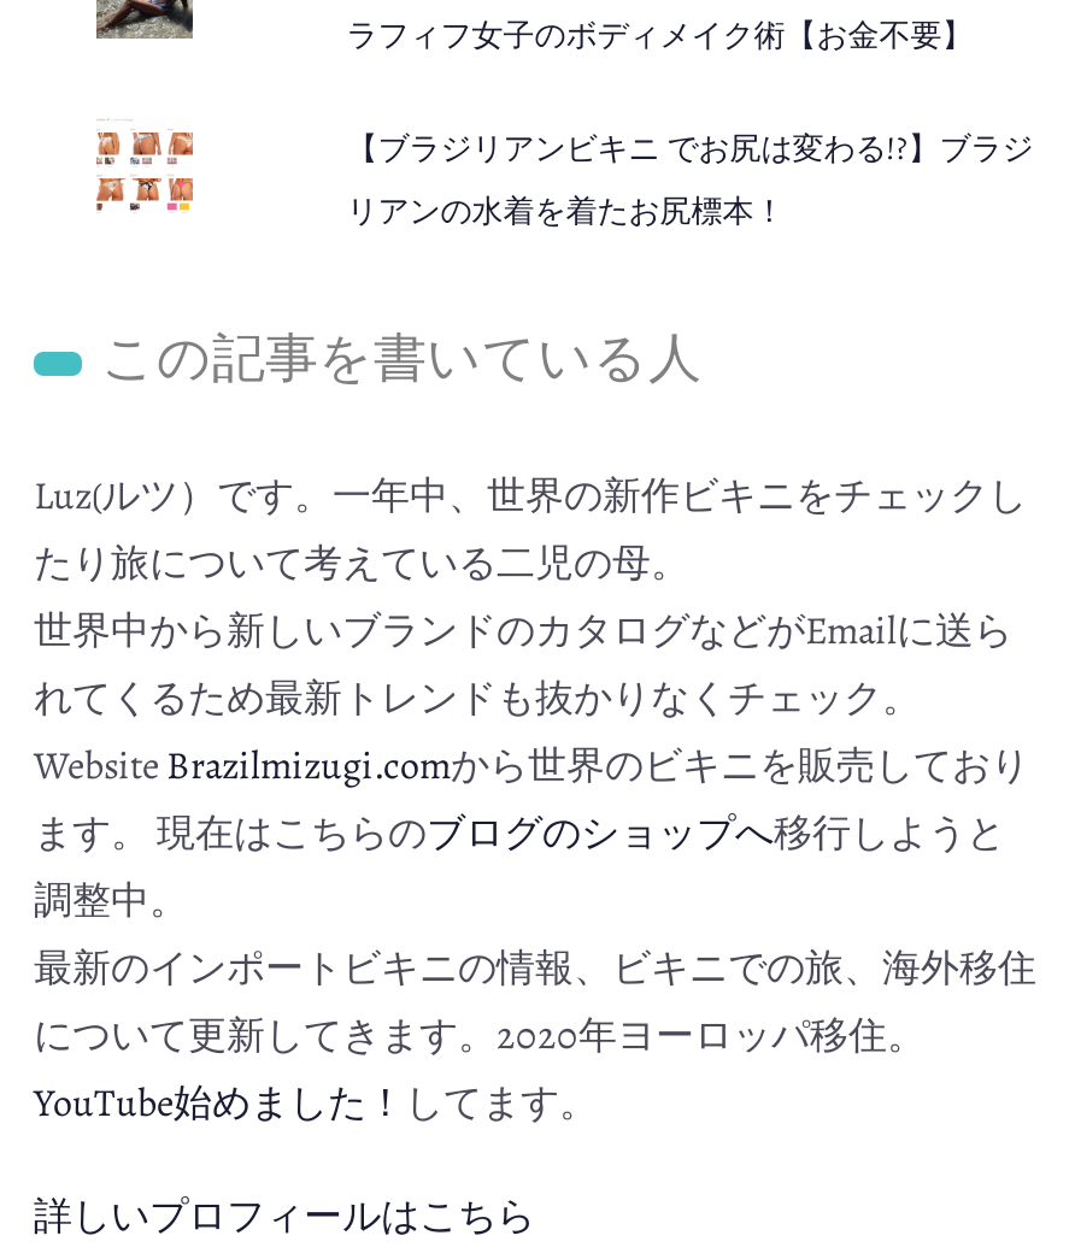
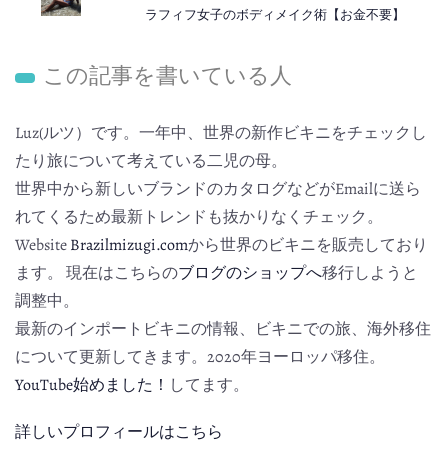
- [image]

- 【ブラジリアンビキニ でお尻は変わる!?】ブラジ
- リアンの水着を着たお尻標本！
